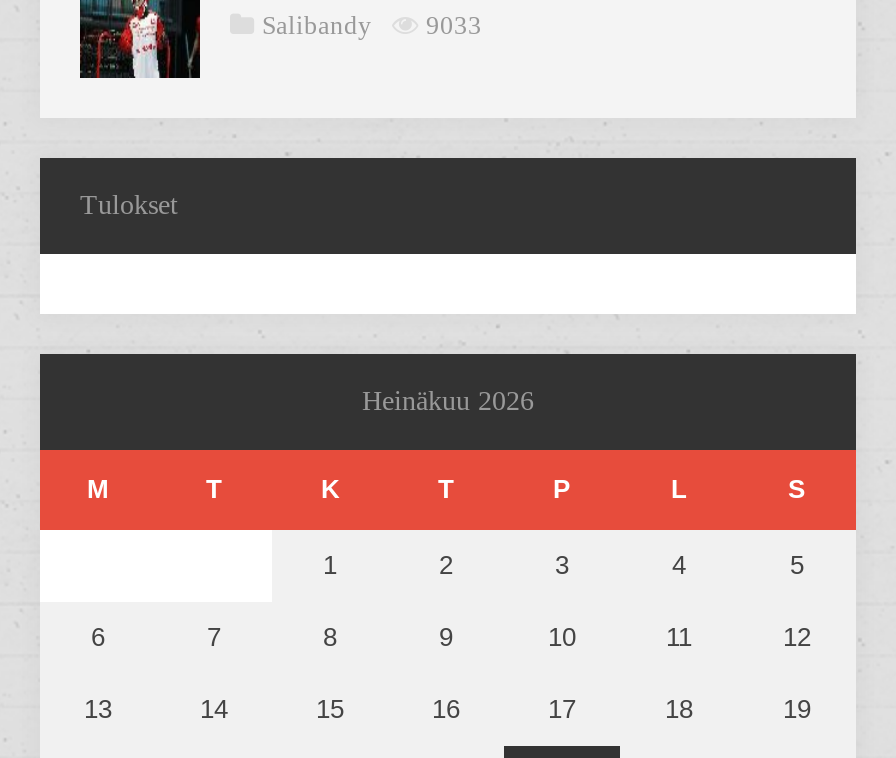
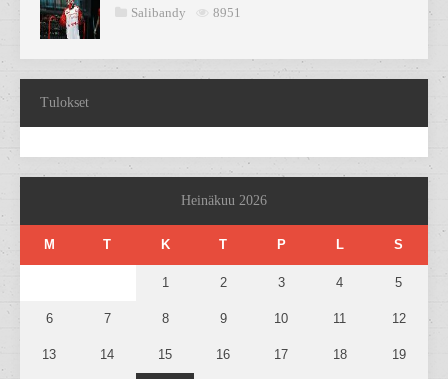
- Salibandy 9033
+ Salibandy 8951
